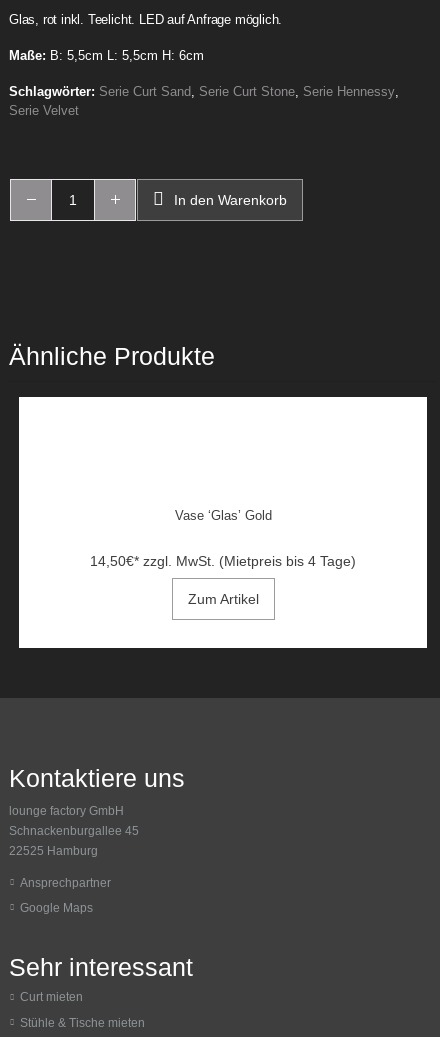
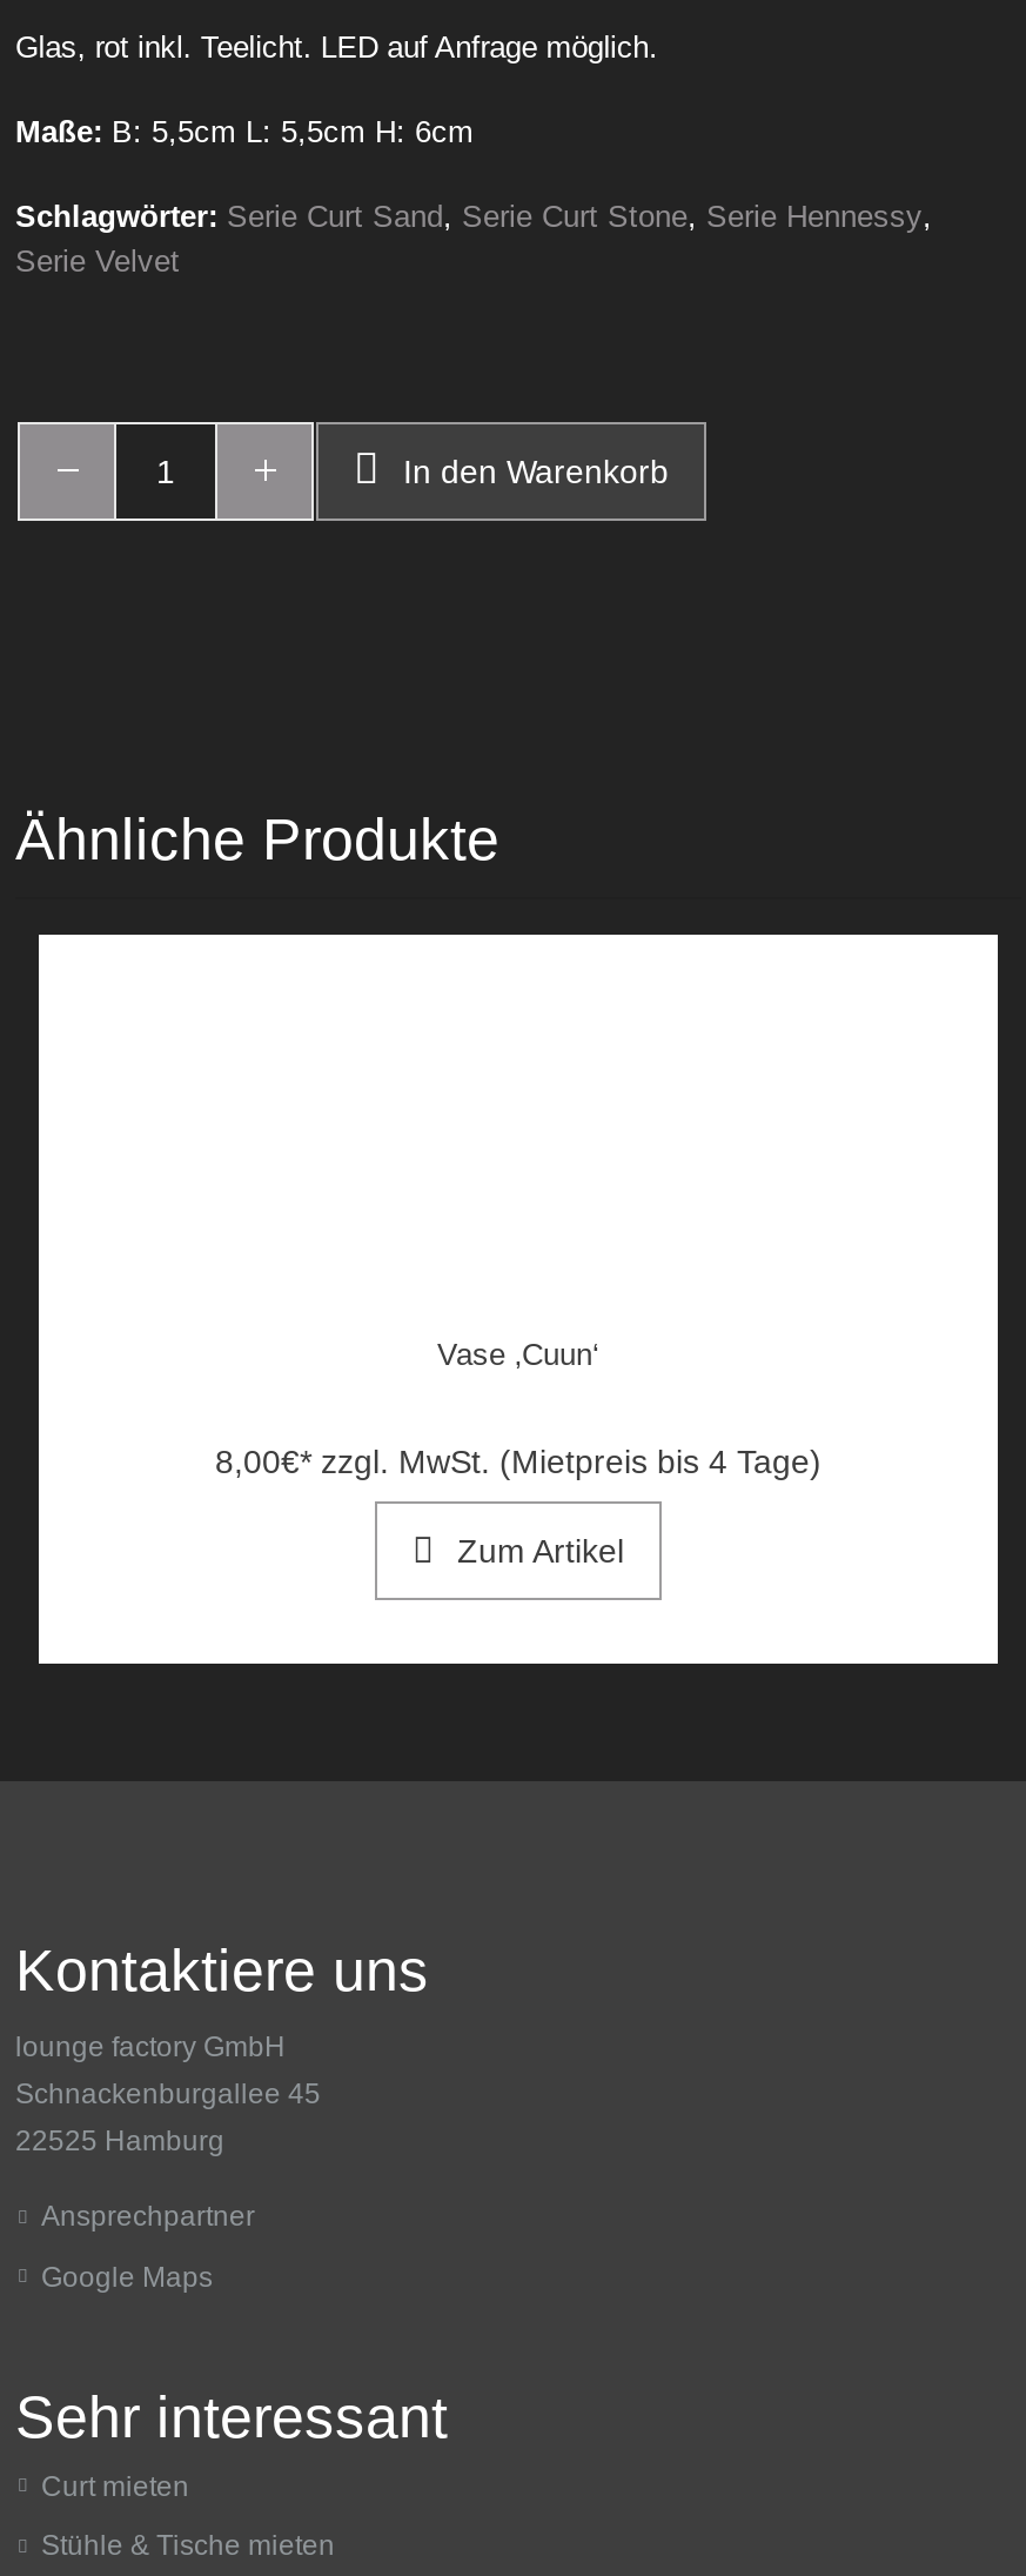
- Vase ‘Glas’ Gold
+ Vase ‚Cuun‘

- 14,50€* zzgl. MwSt. (Mietpreis bis 4 Tage)
+ 8,00€* zzgl. MwSt. (Mietpreis bis 4 Tage)
